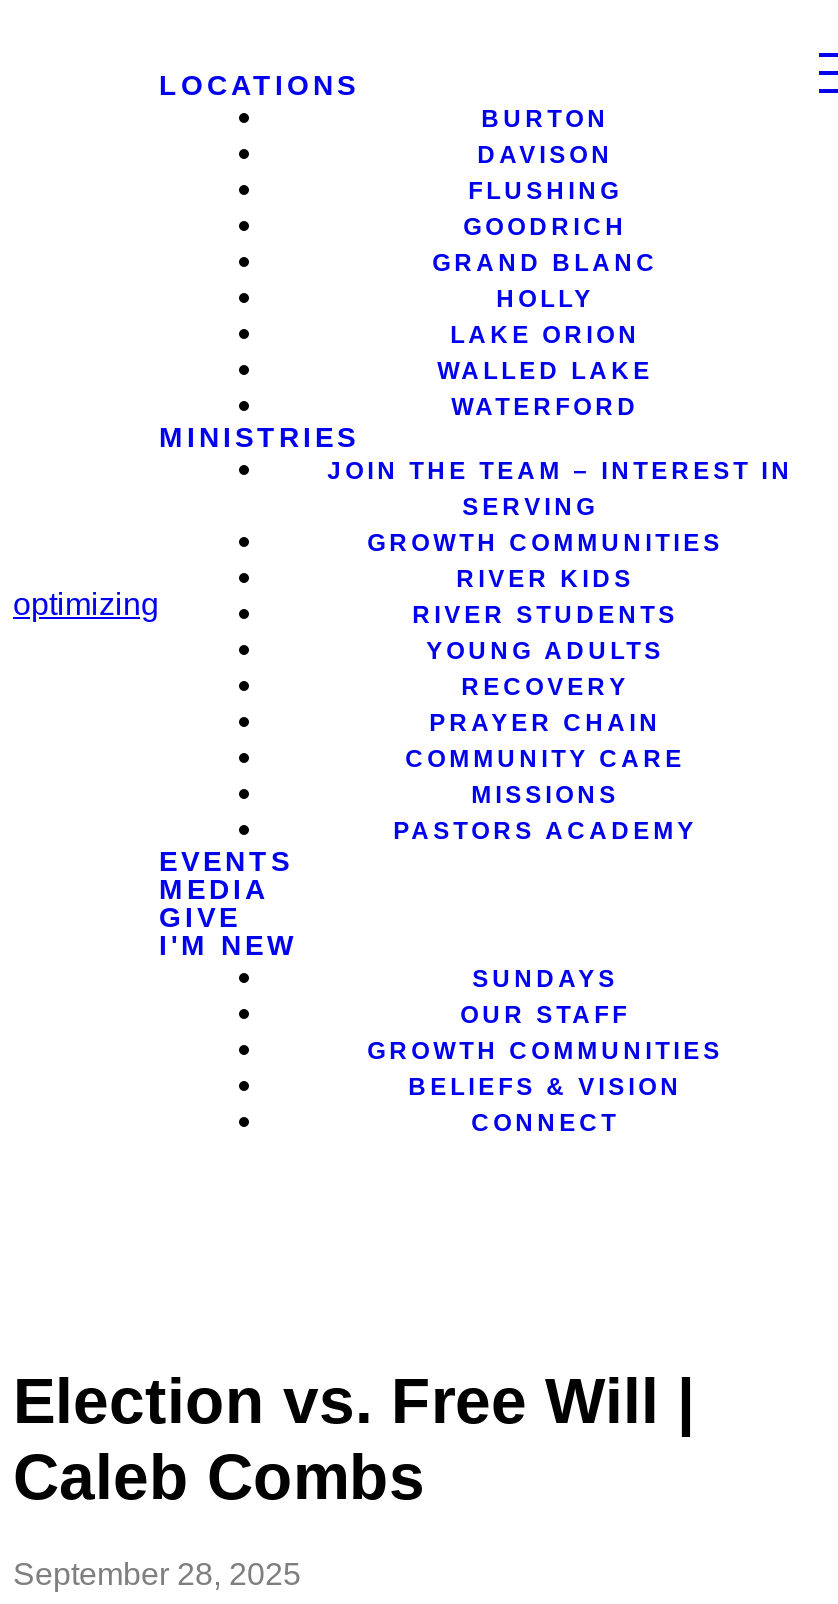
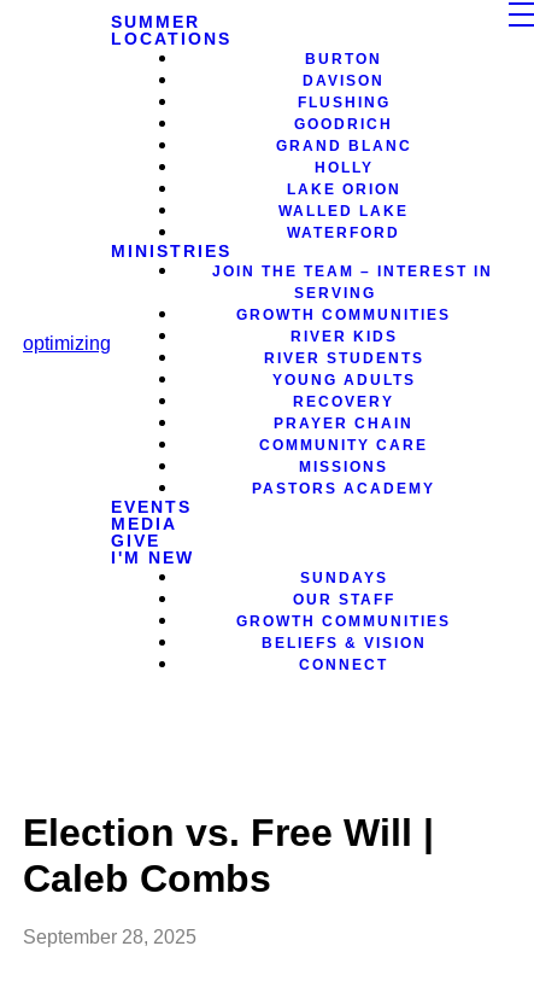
+ SUMMER
